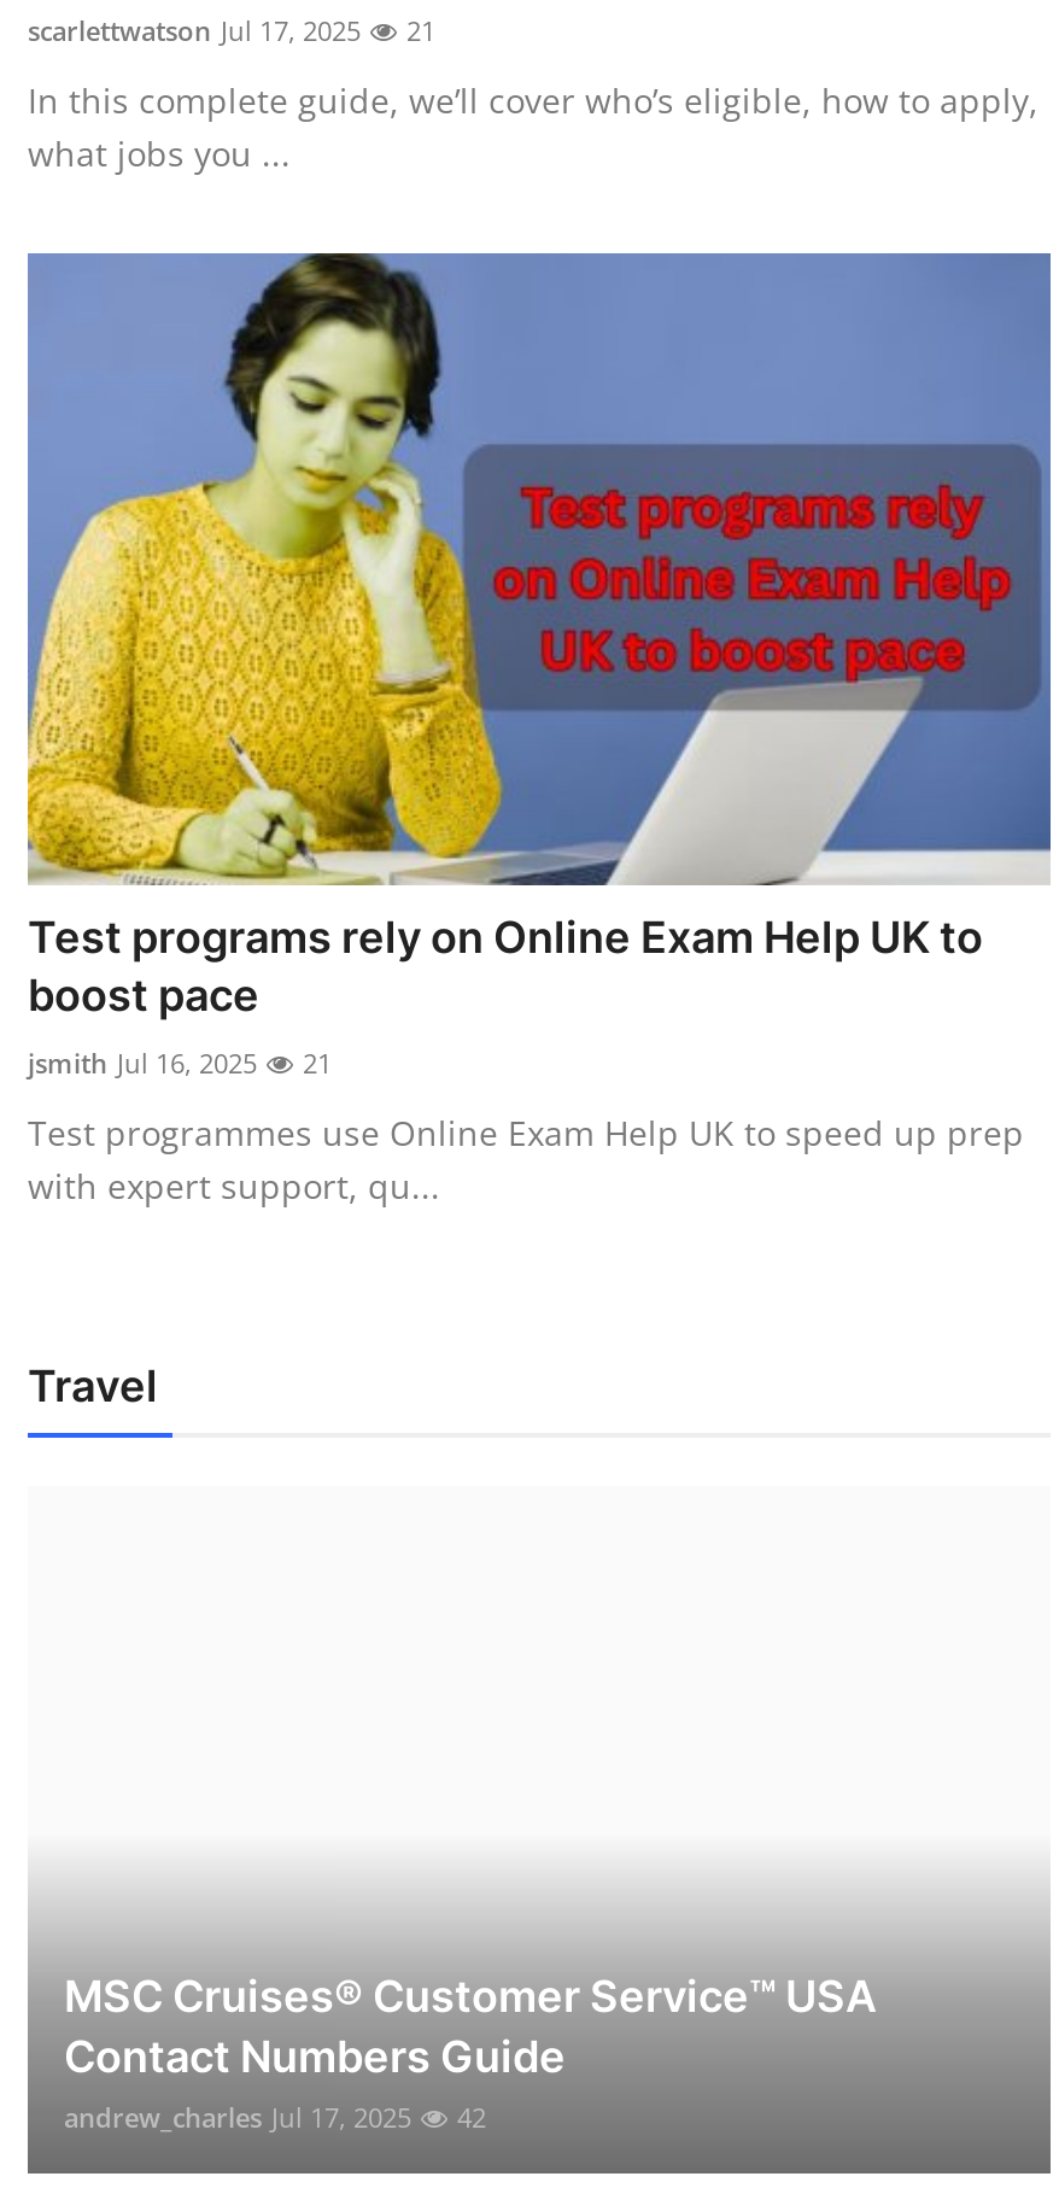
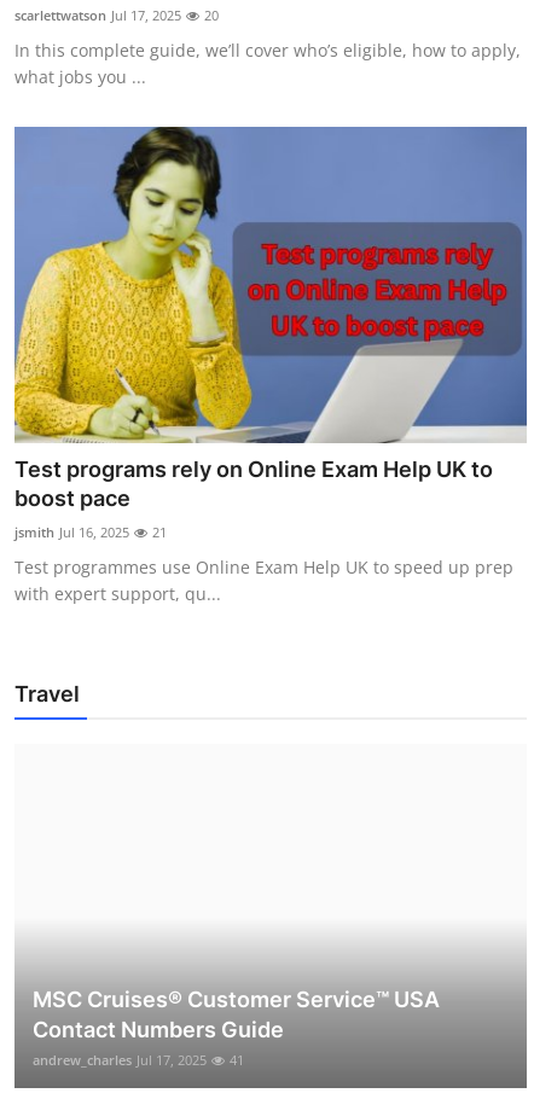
- scarlettwatson Jul 17, 2025 21
+ scarlettwatson Jul 17, 2025 20

- andrew_charles Jul 17, 2025 42
+ andrew_charles Jul 17, 2025 41
